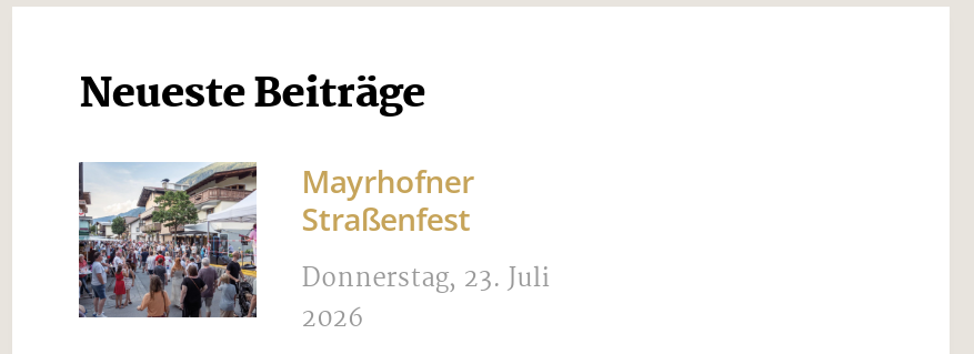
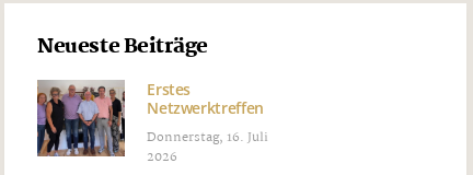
- [image]
- Mayrhofner
- Straßenfest
+ [image]
+ Erstes
+ Netzwerktreffen

- Donnerstag, 23. Juli
+ Donnerstag, 16. Juli
